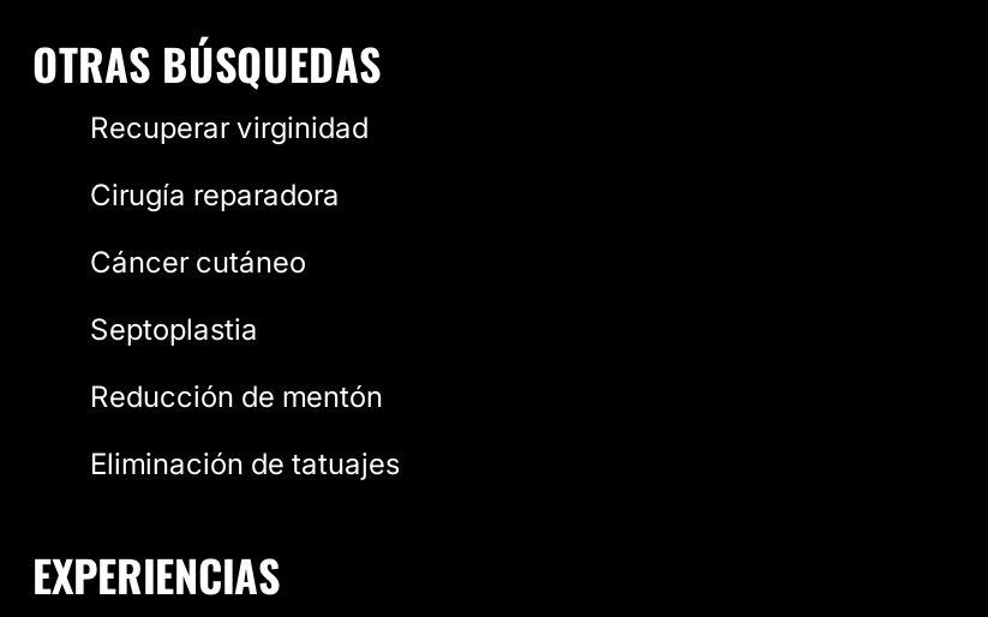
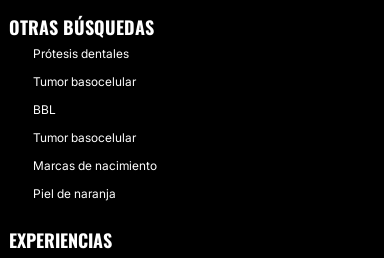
- Recuperar virginidad
+ Prótesis dentales

- Cirugía reparadora
+ Tumor basocelular

- Cáncer cutáneo
+ BBL

- Septoplastia
+ Tumor basocelular

- Reducción de mentón
+ Marcas de nacimiento

- Eliminación de tatuajes
+ Piel de naranja
